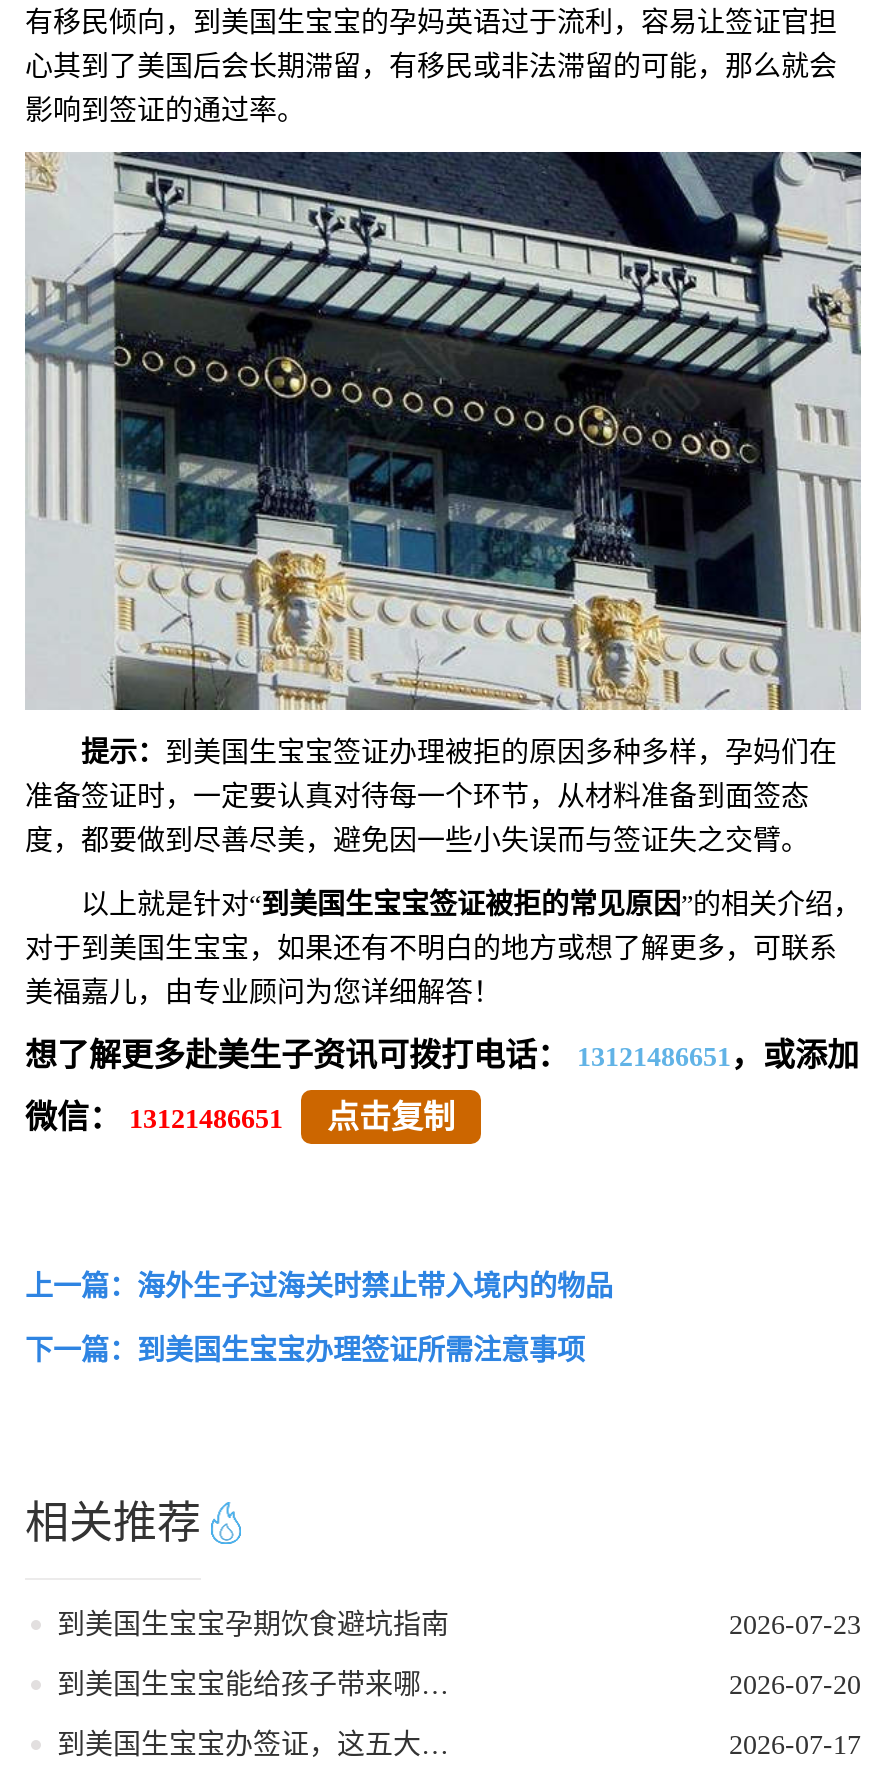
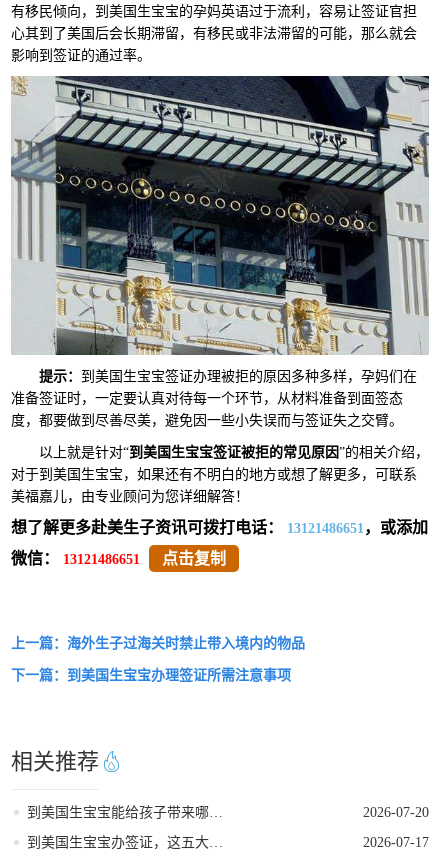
- 到美国生宝宝孕期饮食避坑指南
- 2026-07-23
